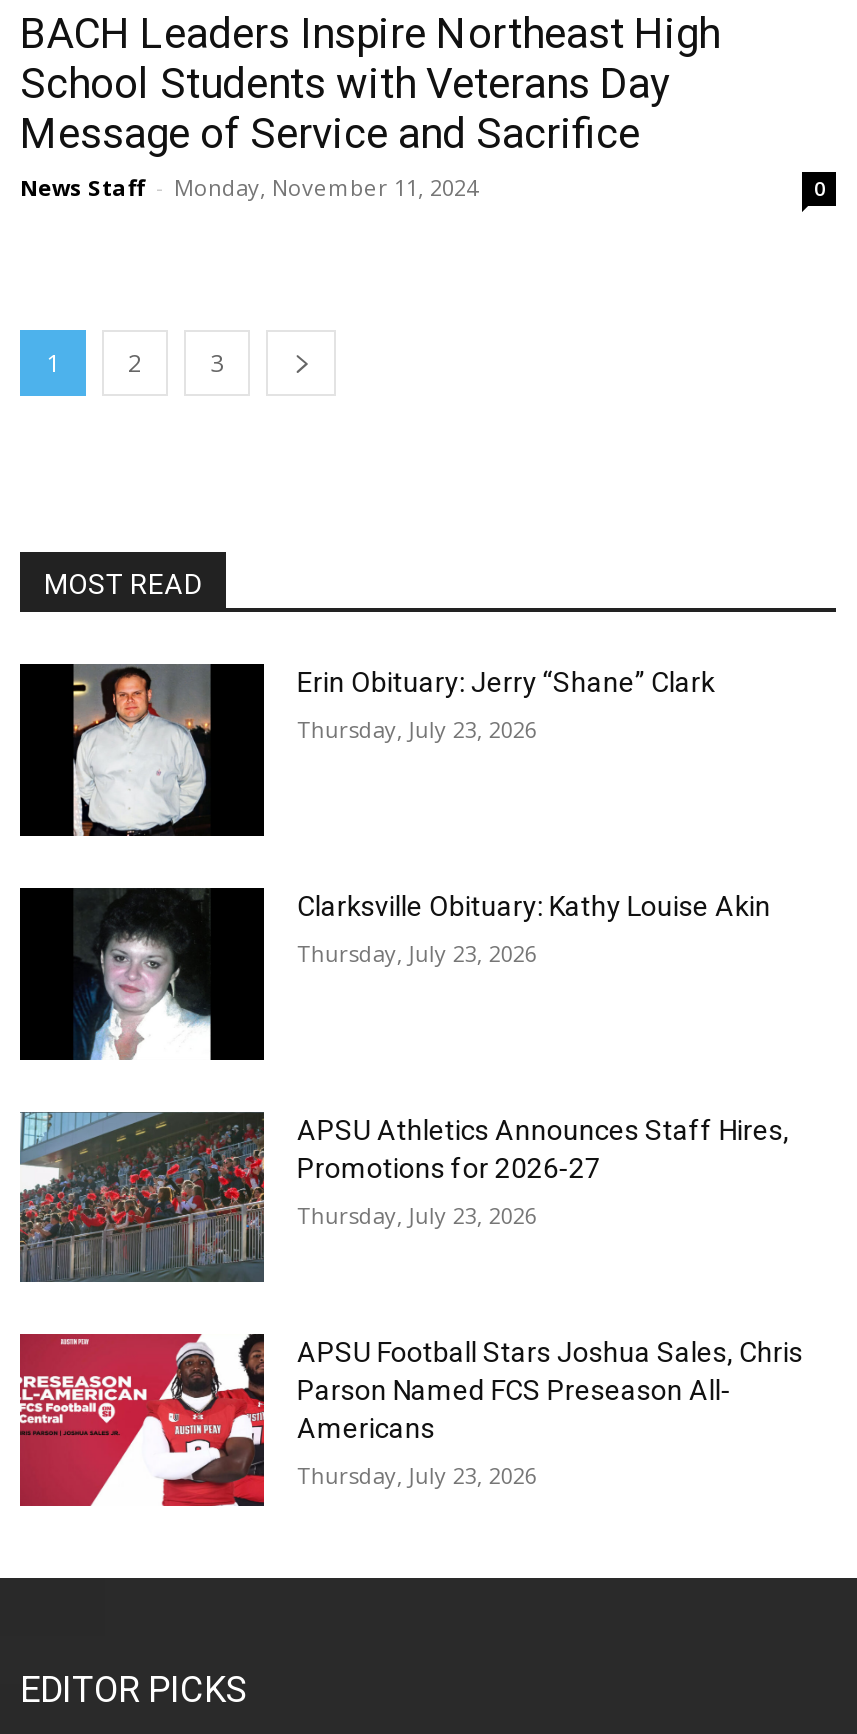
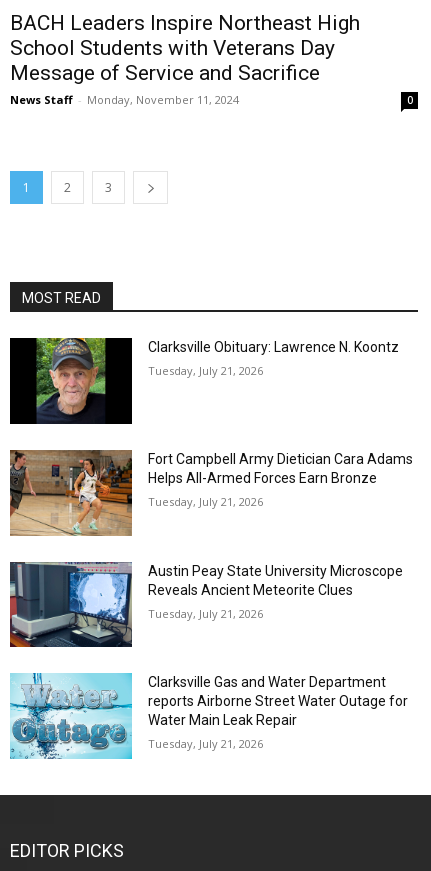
- [image]
+ [image]

- Erin Obituary: Jerry “Shane” Clark
+ Clarksville Obituary: Lawrence N. Koontz

- Thursday, July 23, 2026
+ Tuesday, July 21, 2026

- [image]
- Clarksville Obituary: Kathy Louise Akin
+ [image]
+ Fort Campbell Army Dietician Cara Adams
+ Helps All-Armed Forces Earn Bronze

- Thursday, July 23, 2026
+ Tuesday, July 21, 2026

- [image]
- APSU Athletics Announces Staff Hires,
- Promotions for 2026-27
+ [image]
+ Austin Peay State University Microscope
+ Reveals Ancient Meteorite Clues

- Thursday, July 23, 2026
+ Tuesday, July 21, 2026

- [image]
- APSU Football Stars Joshua Sales, Chris
- Parson Named FCS Preseason All-
- Americans
+ [image]
+ Clarksville Gas and Water Department
+ reports Airborne Street Water Outage for
+ Water Main Leak Repair

- Thursday, July 23, 2026
+ Tuesday, July 21, 2026
